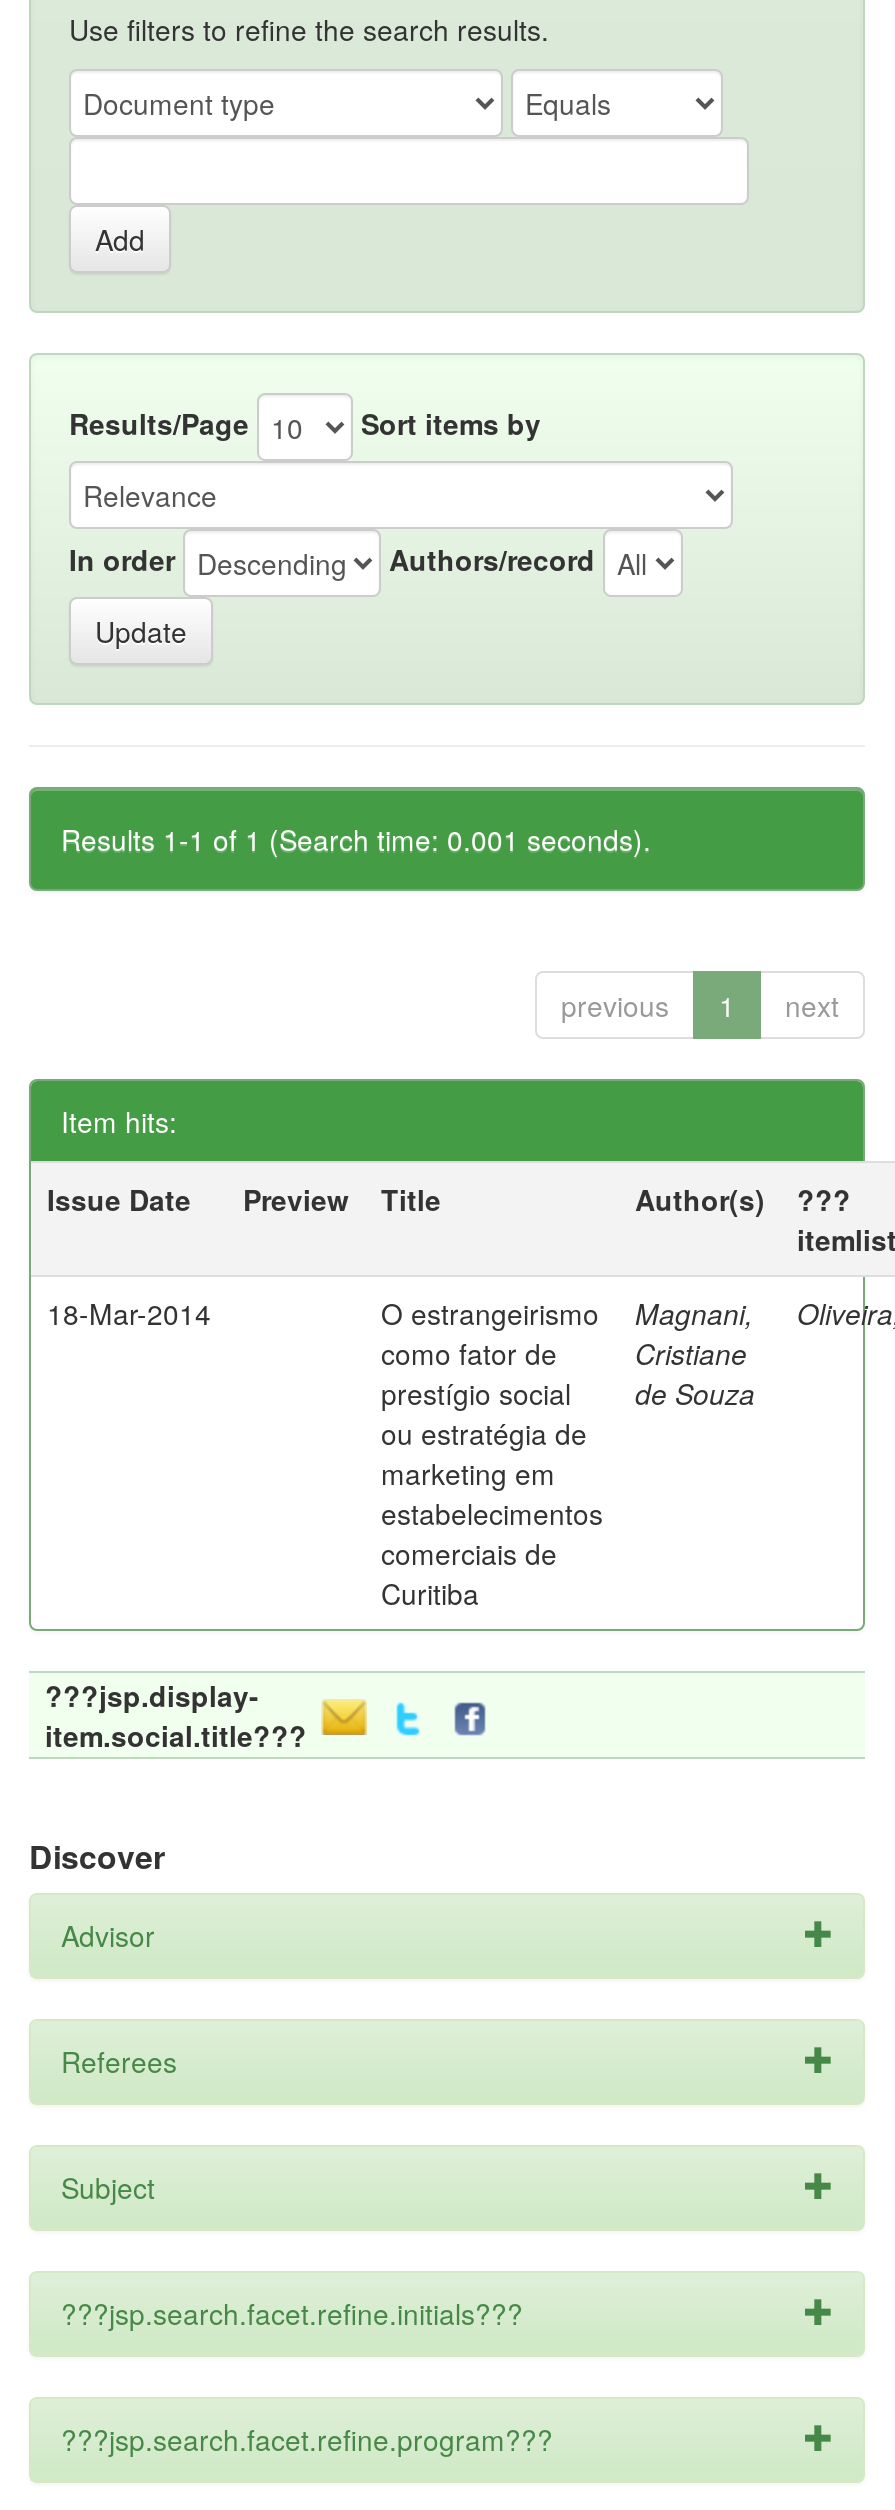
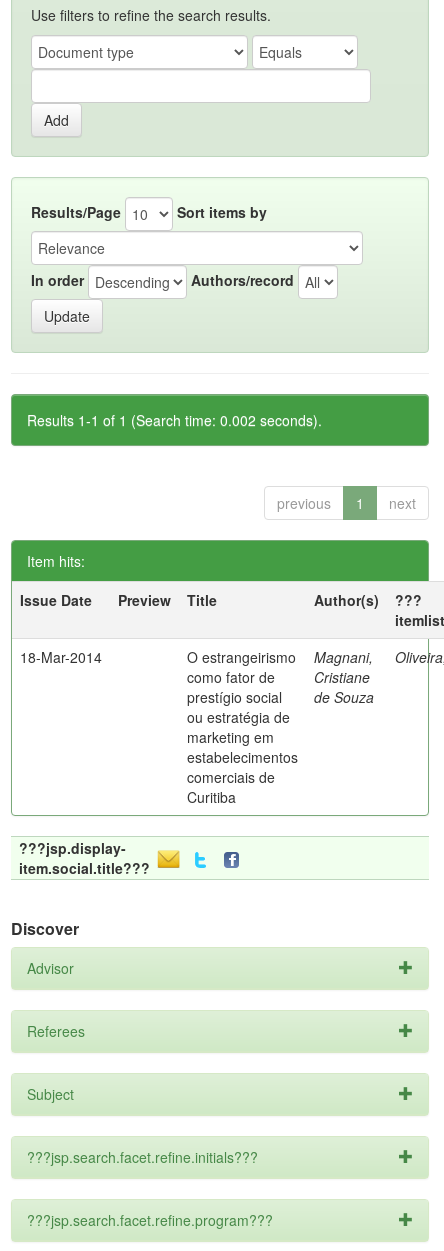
- Results 1-1 of 1 (Search time: 0.001 seconds).
+ Results 1-1 of 1 (Search time: 0.002 seconds).
